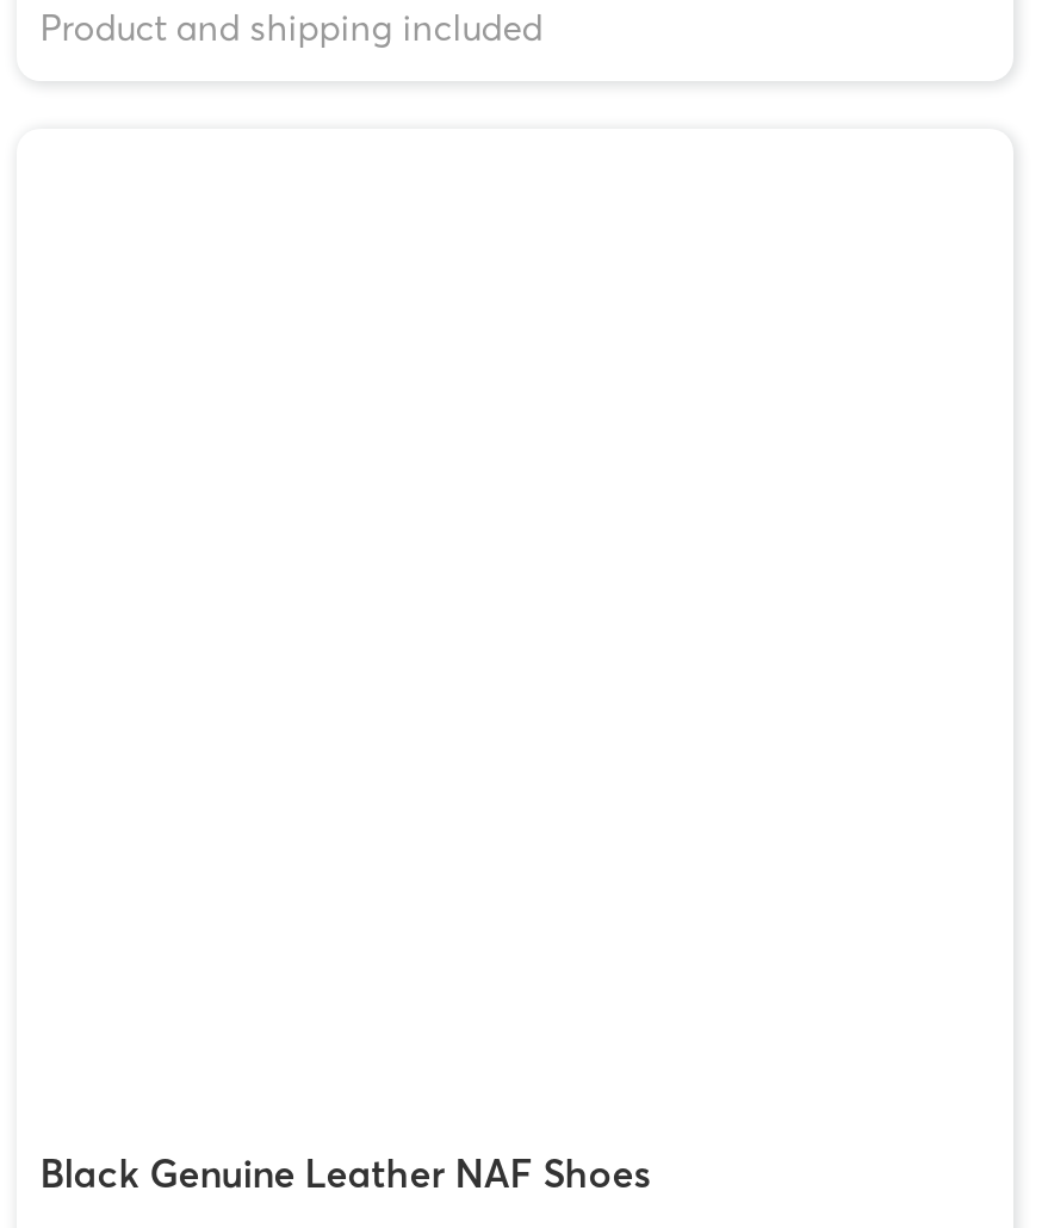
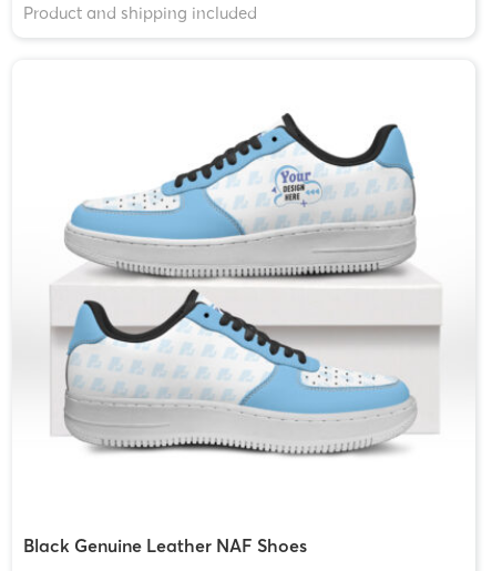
+ [image]
